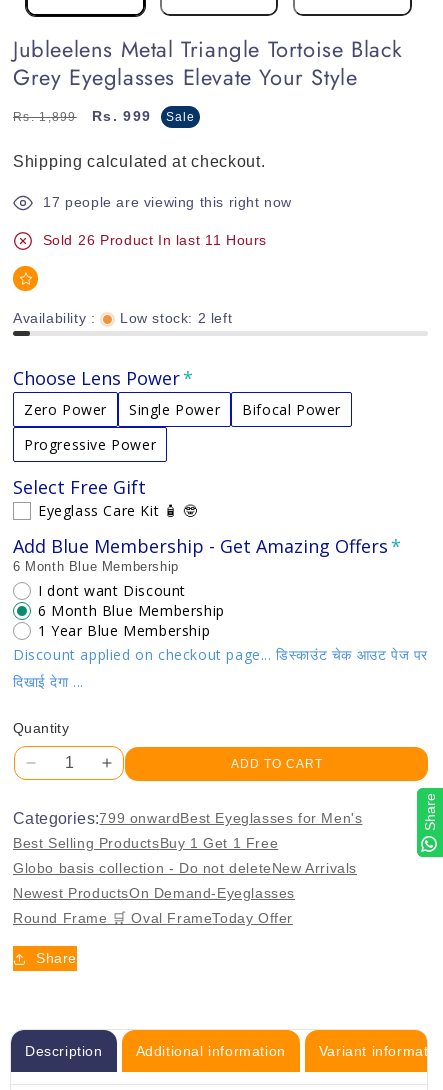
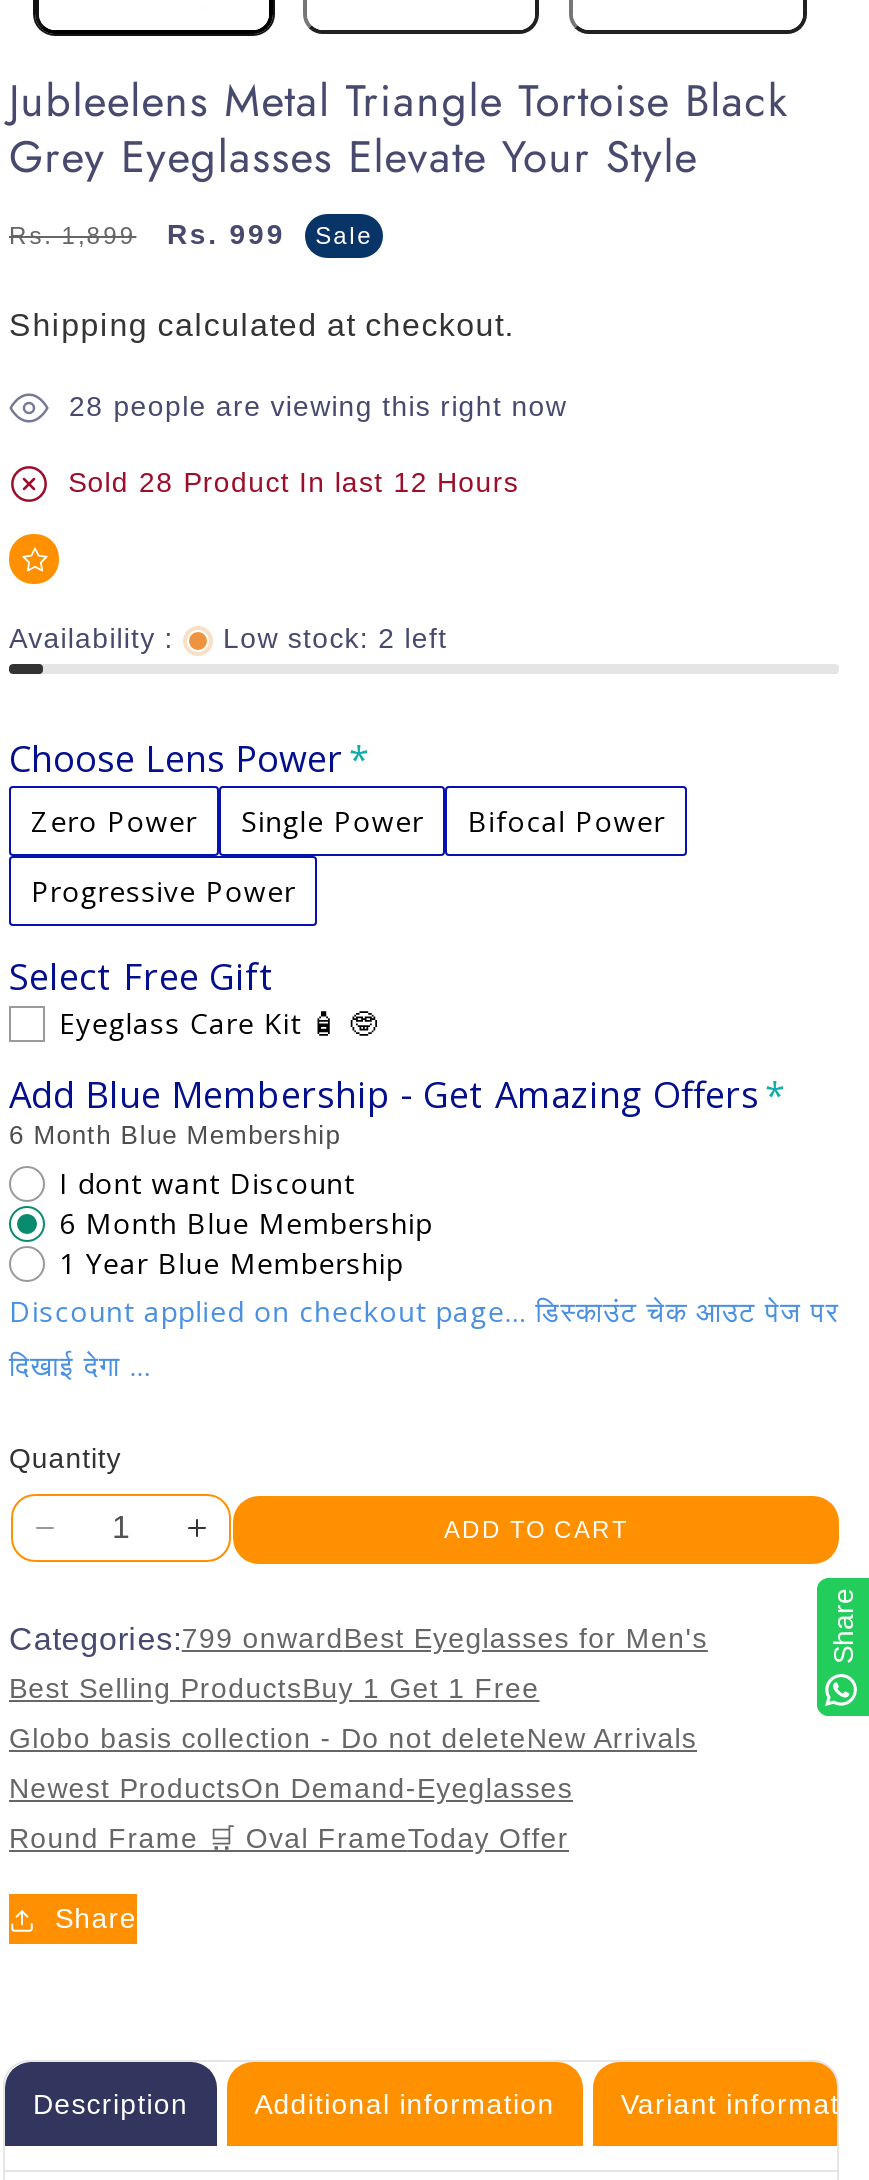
- 17 people are viewing this right now
+ 28 people are viewing this right now

- Sold 26 Product In last 11 Hours
+ Sold 28 Product In last 12 Hours
